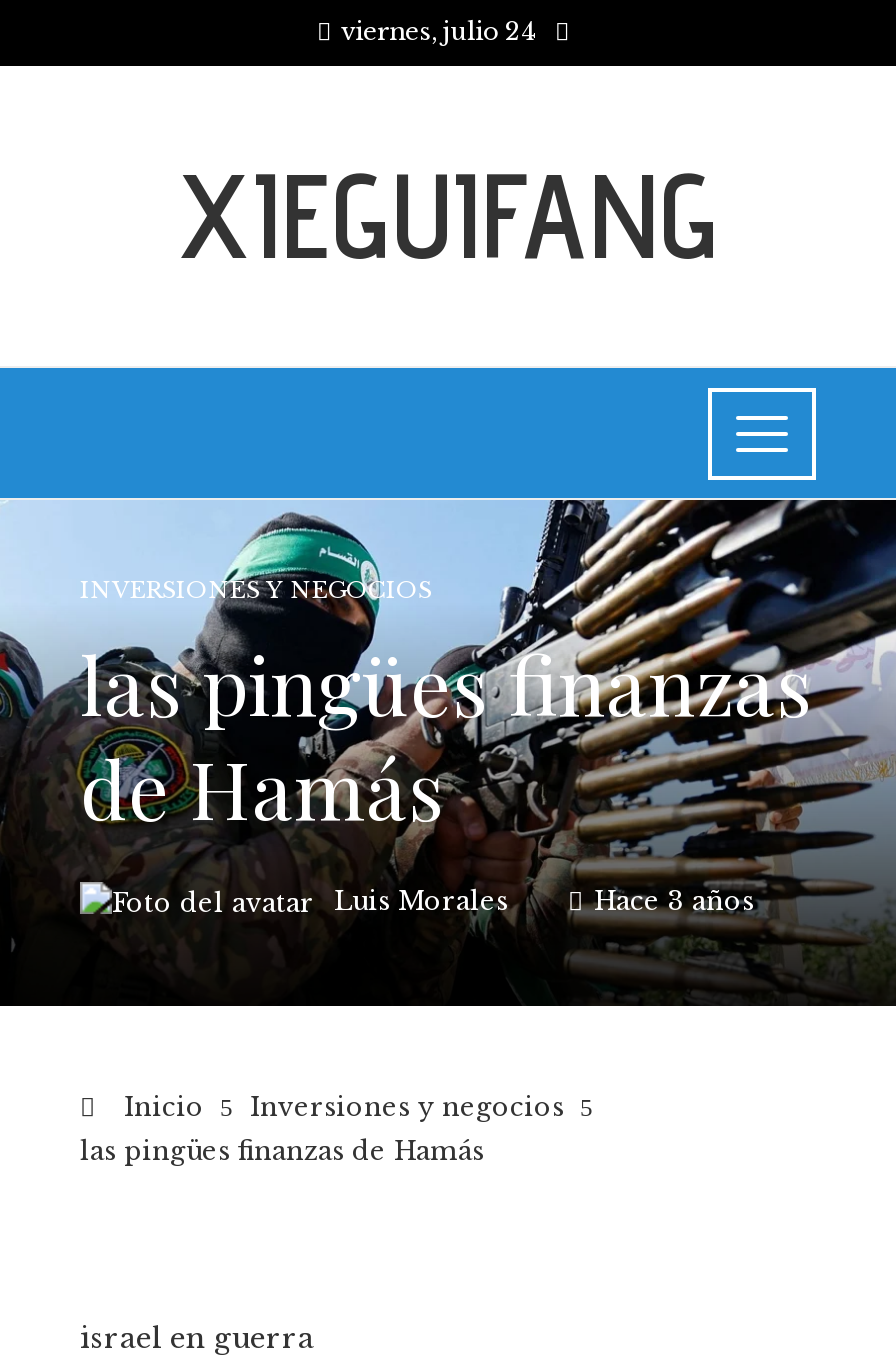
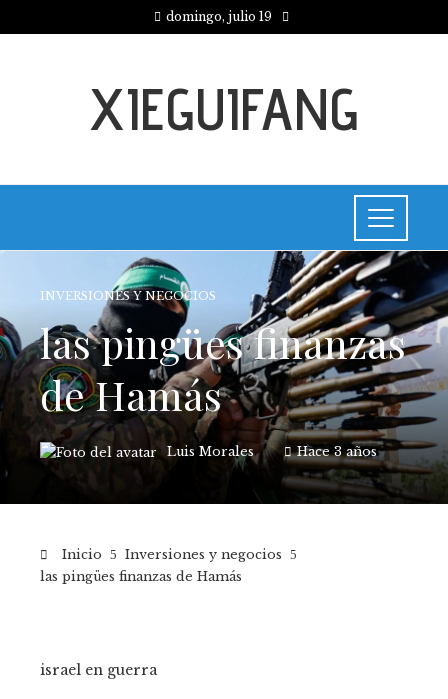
- viernes, julio 24
+ domingo, julio 19
